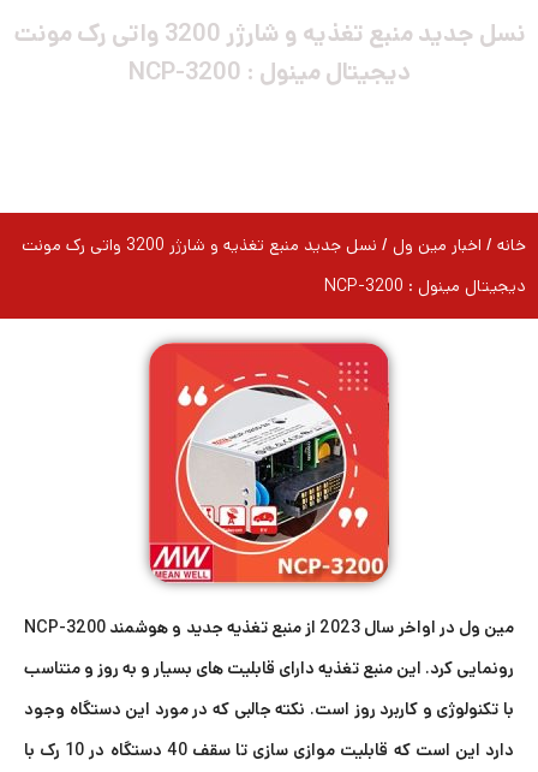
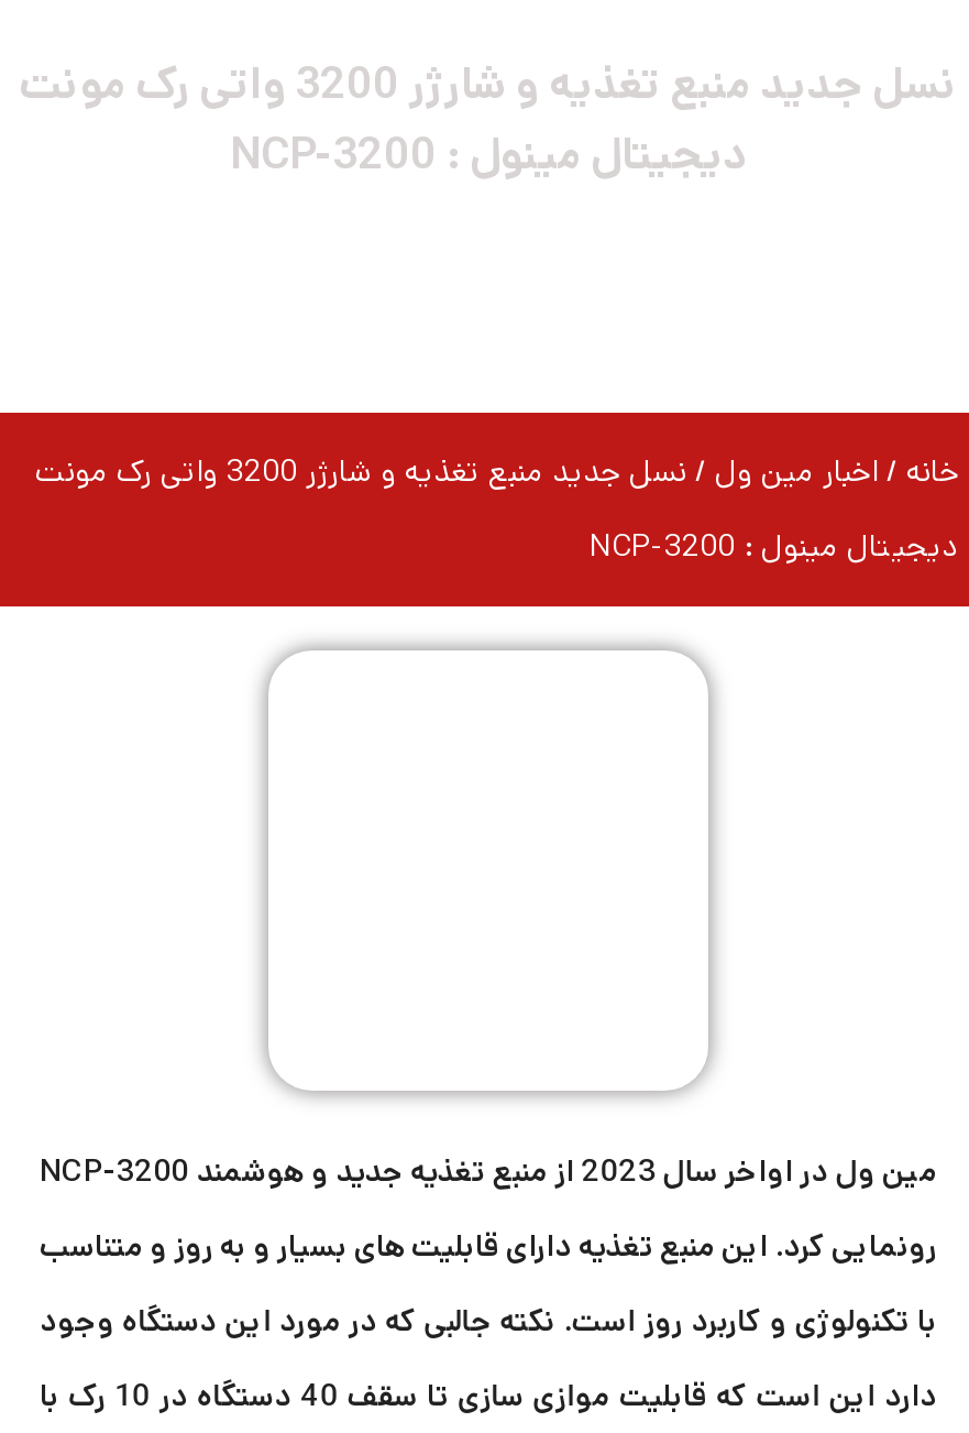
- [image]
